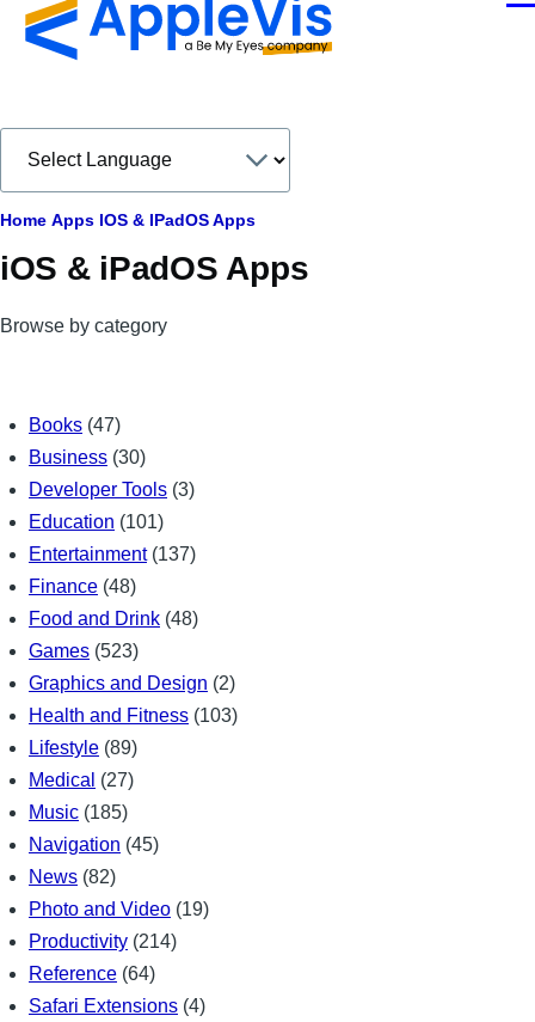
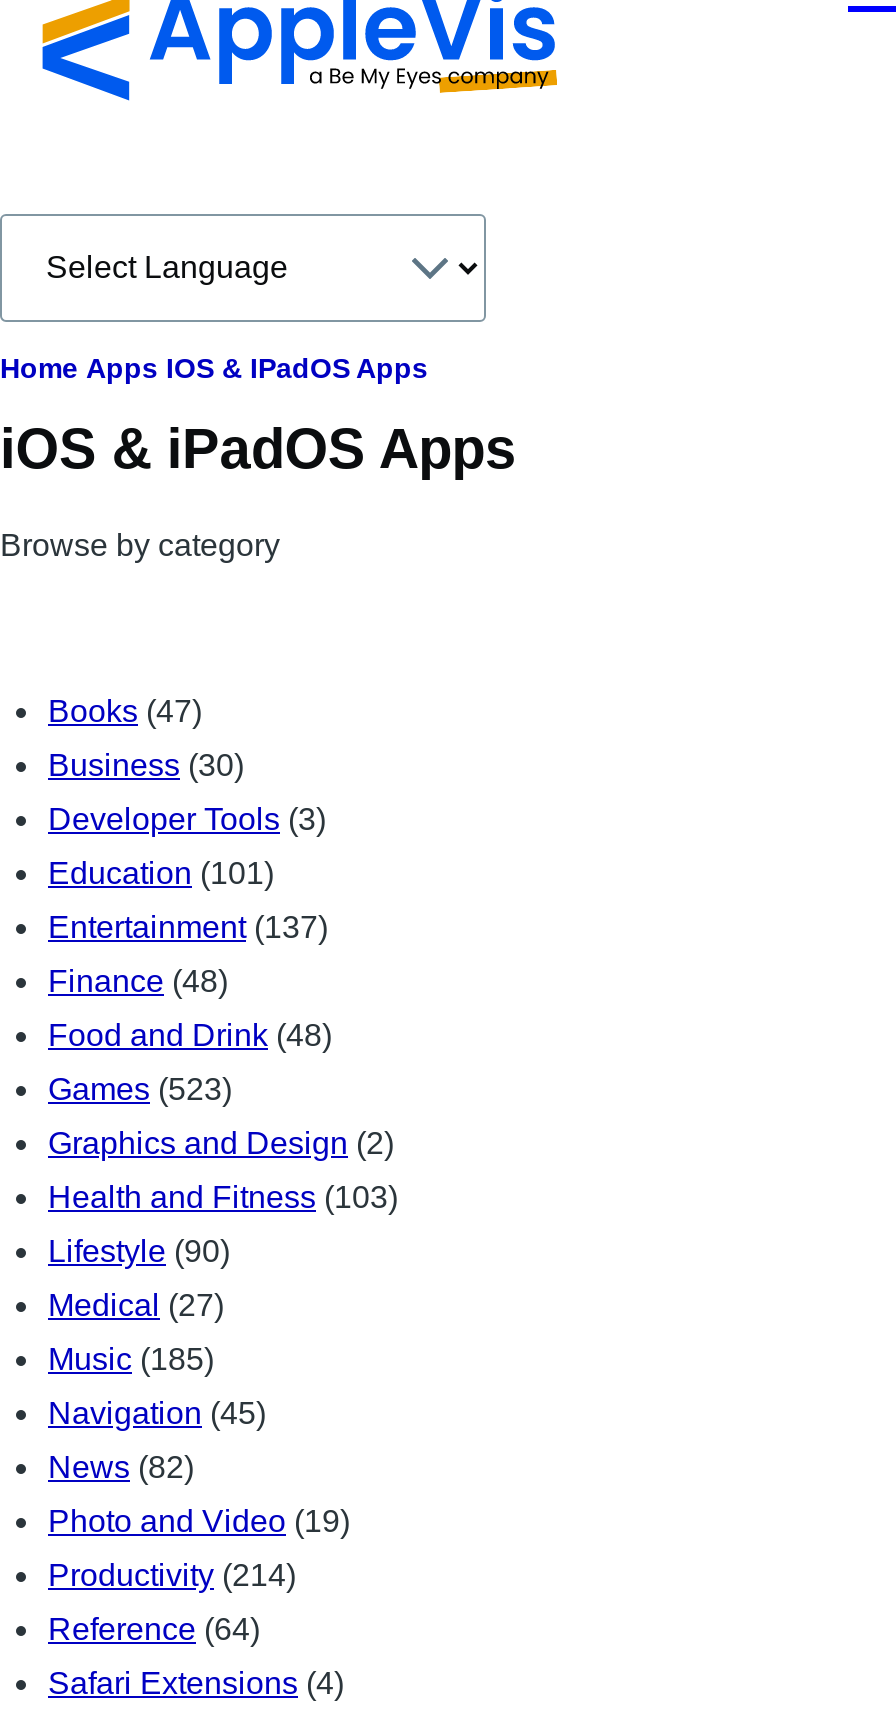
- Lifestyle (89)
+ Lifestyle (90)
